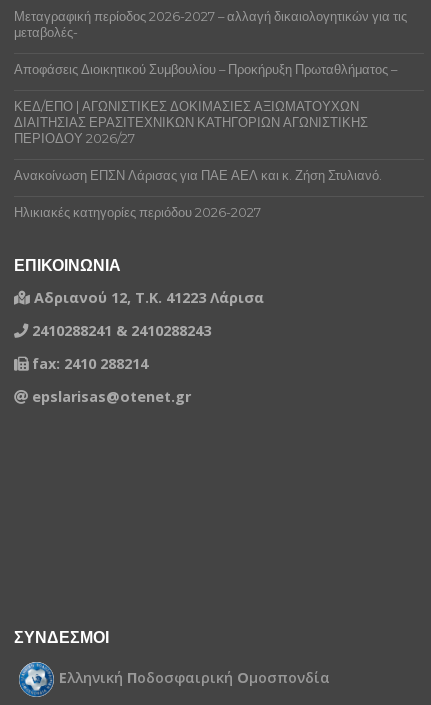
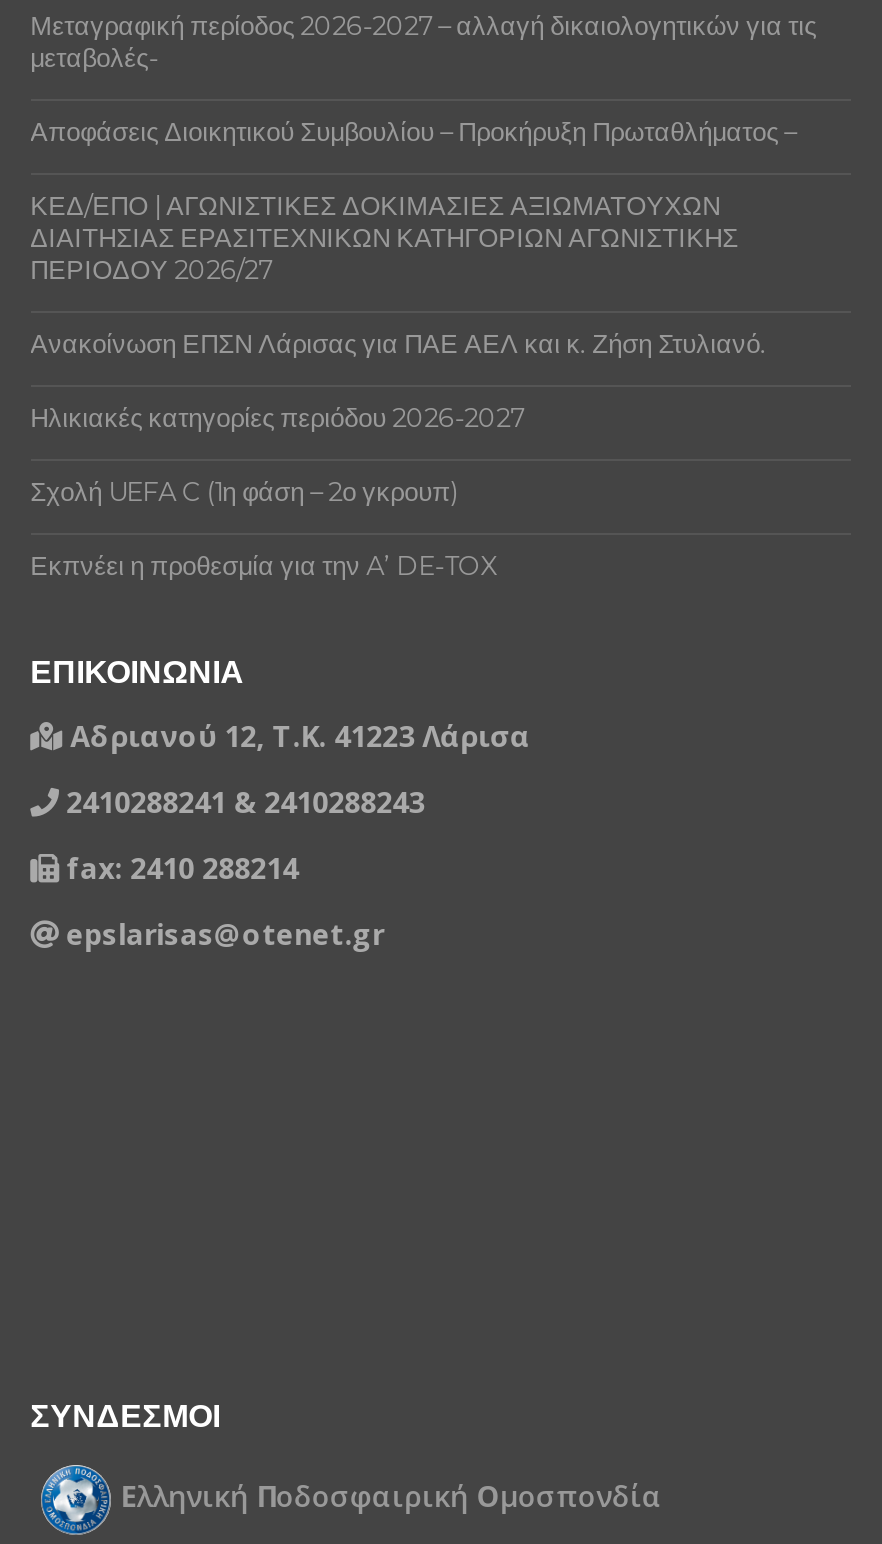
+ Σχολή UEFA C (1η φάση – 2ο γκρουπ)
+ Εκπνέει η προθεσμία για την A’ DE-TOX
